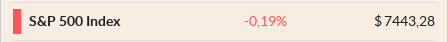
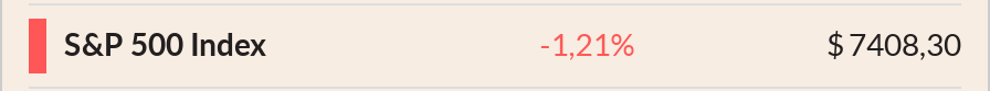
- -0,19%
+ -1,21%

- $ 7443,28
+ $ 7408,30
